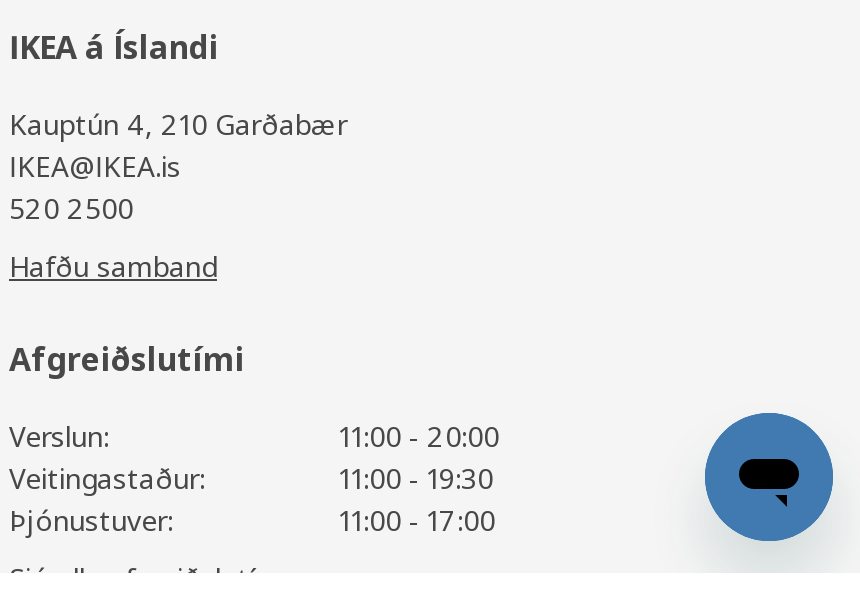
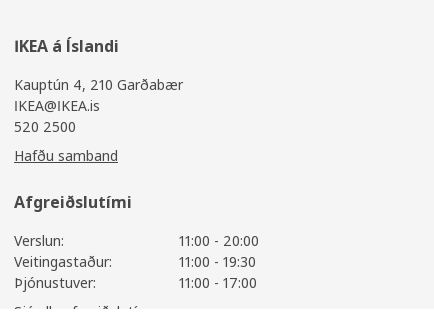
- [image]
